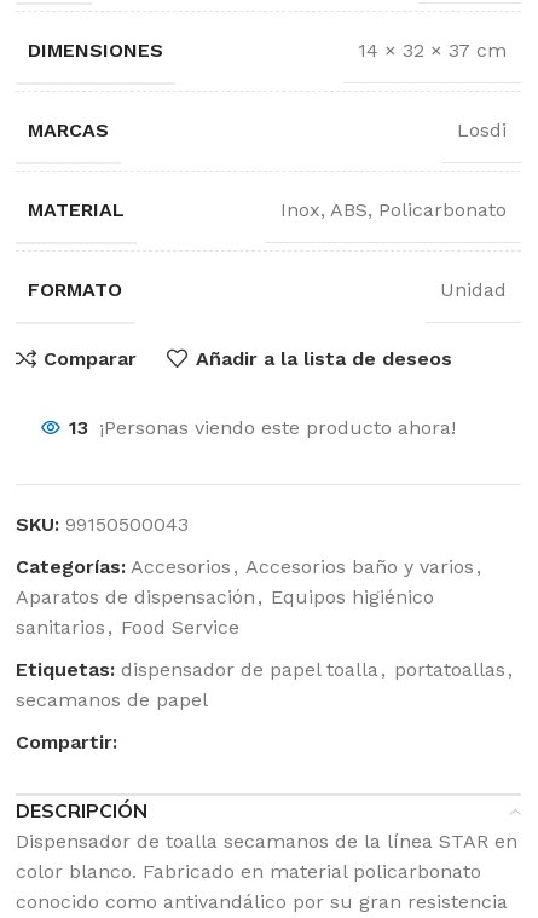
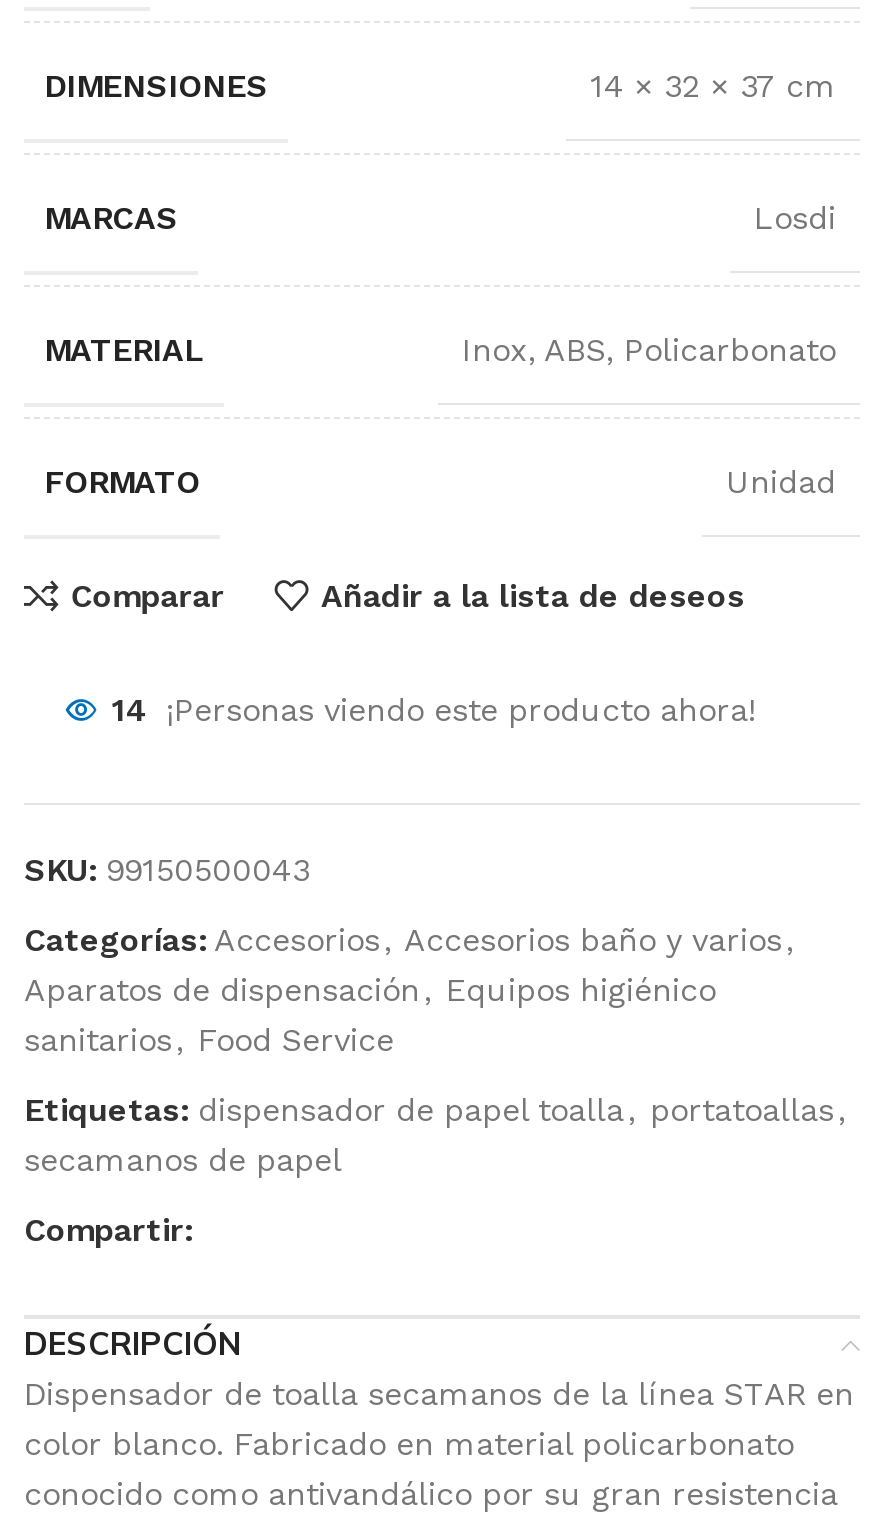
- 13 ¡Personas viendo este producto ahora!
+ 14 ¡Personas viendo este producto ahora!
